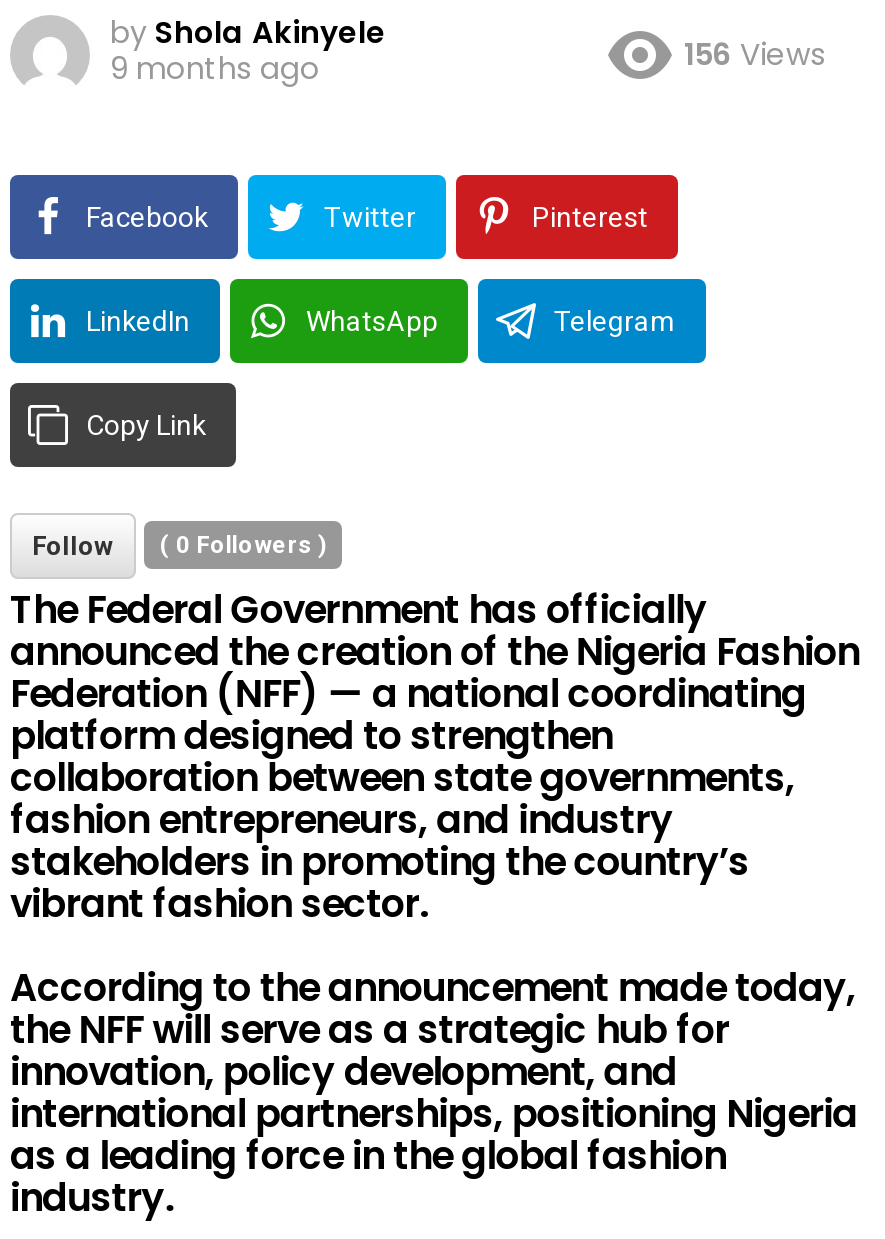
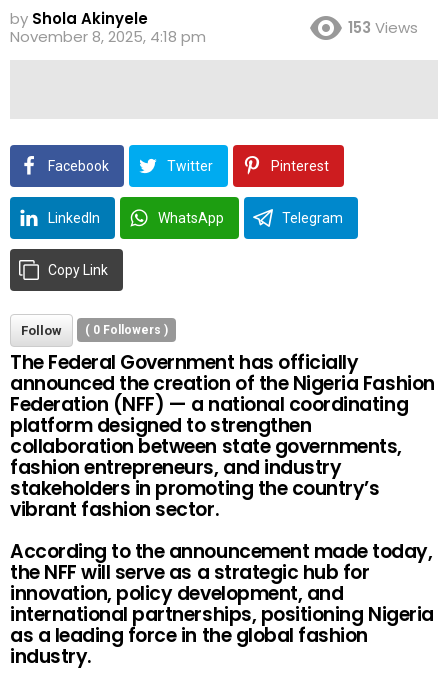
- 9 months ago
- 156 Views
+ November 8, 2025, 4:18 pm
+ 153 Views
